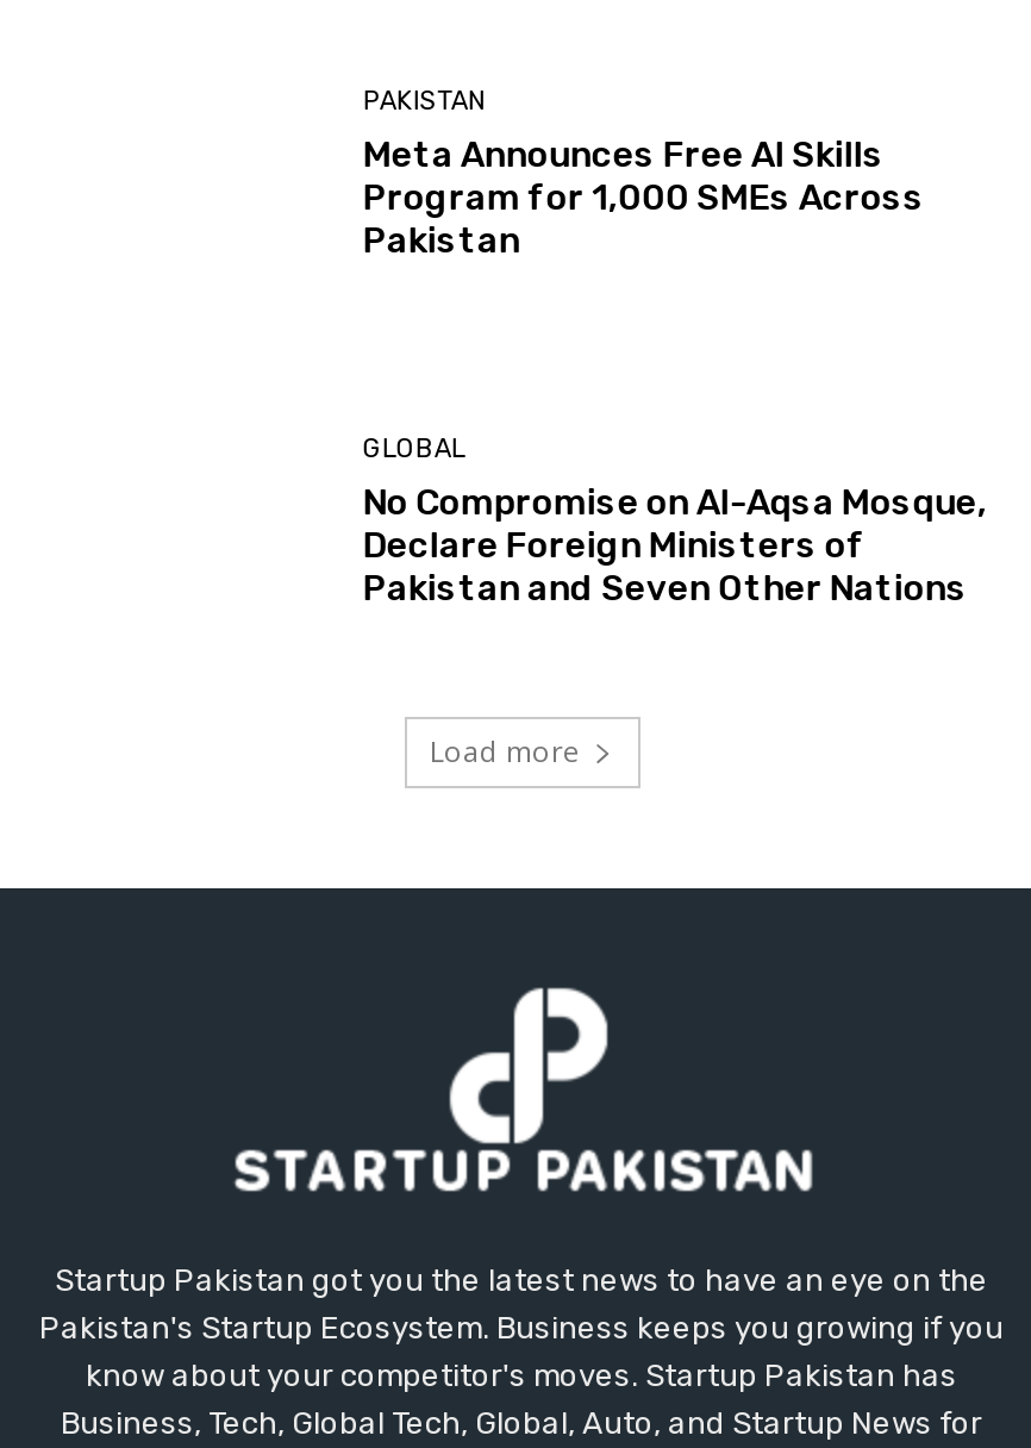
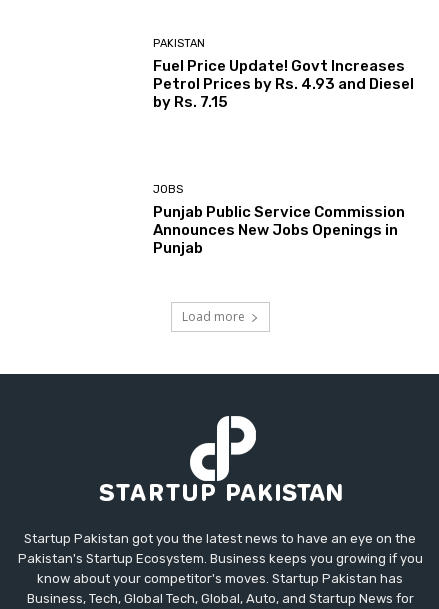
- Meta Announces Free AI Skills
- Program for 1,000 SMEs Across
- Pakistan
+ Fuel Price Update! Govt Increases
+ Petrol Prices by Rs. 4.93 and Diesel
+ by Rs. 7.15

- GLOBAL
- No Compromise on Al-Aqsa Mosque,
- Declare Foreign Ministers of
- Pakistan and Seven Other Nations
+ JOBS
+ Punjab Public Service Commission
+ Announces New Jobs Openings in
+ Punjab
